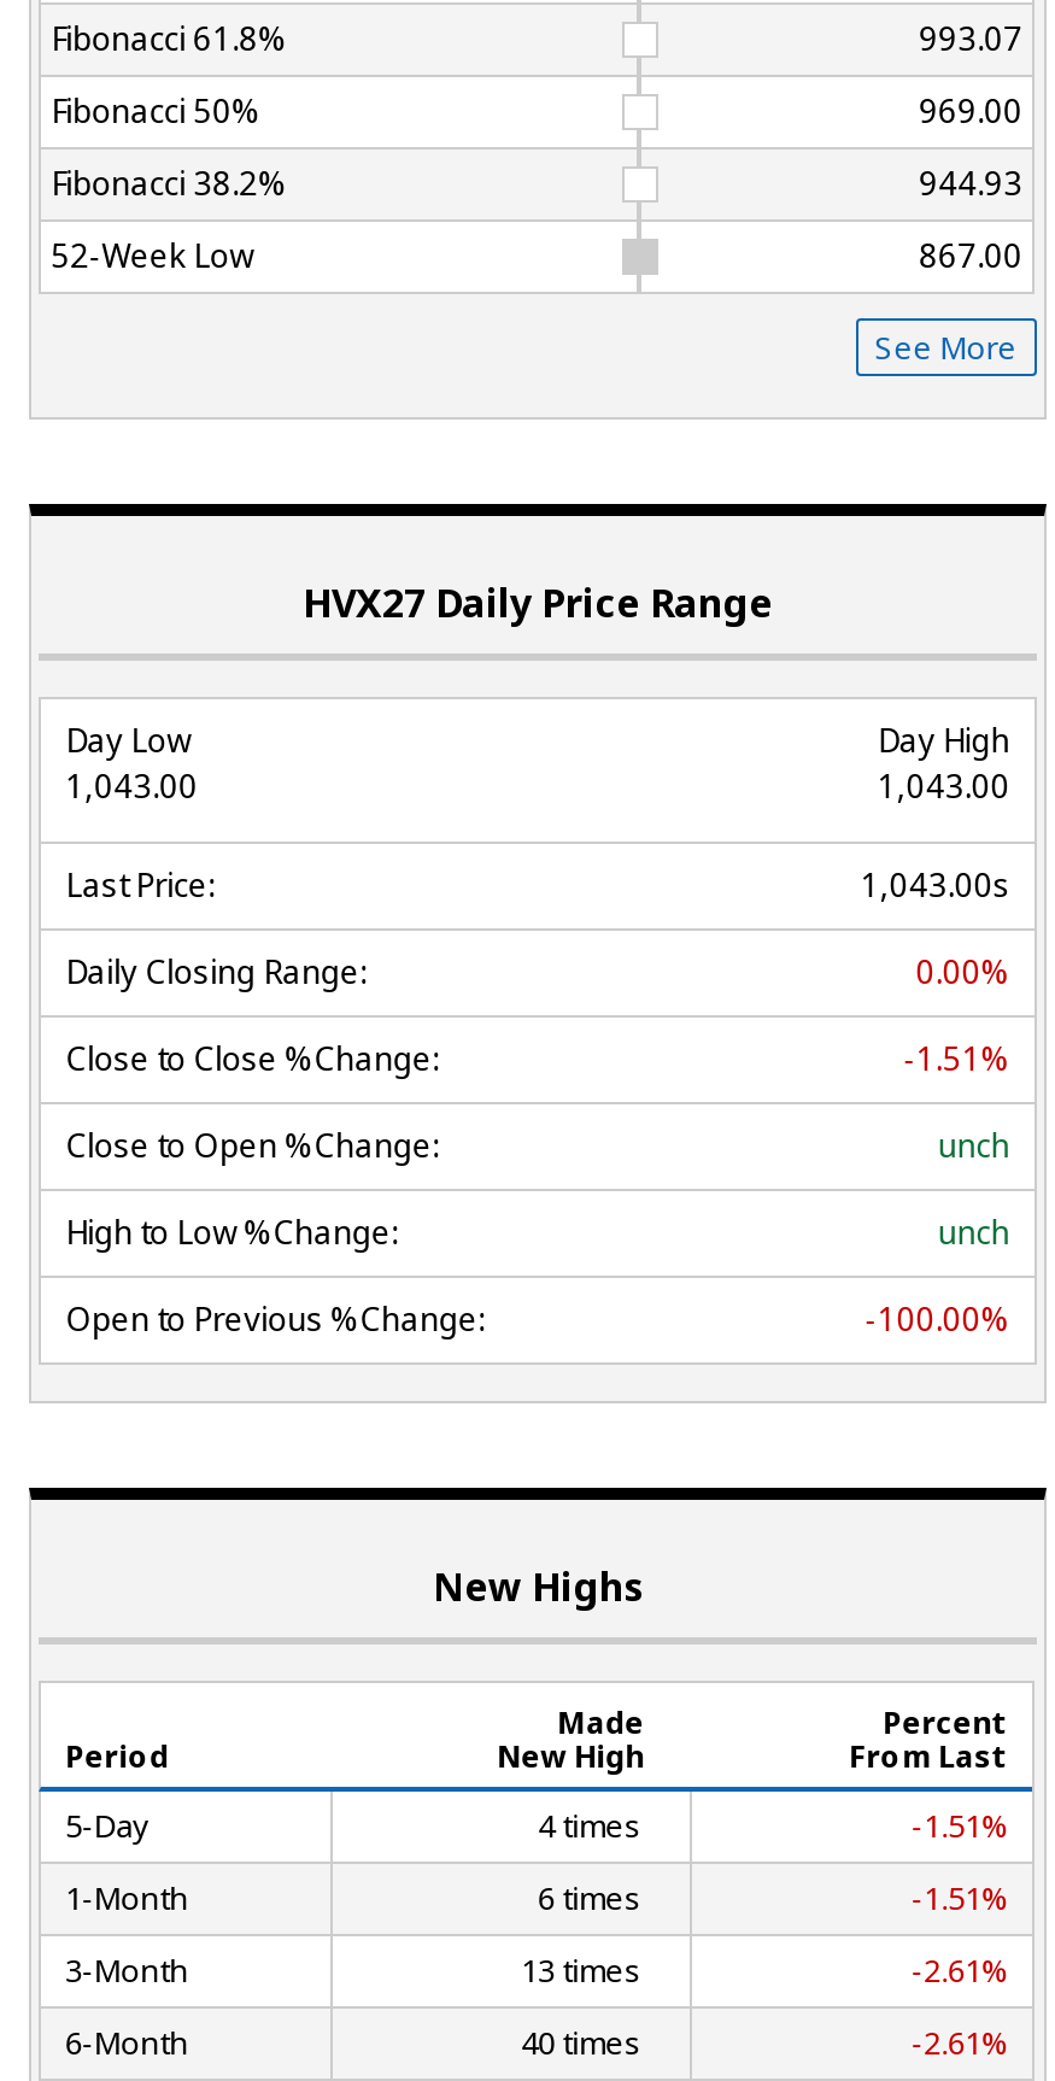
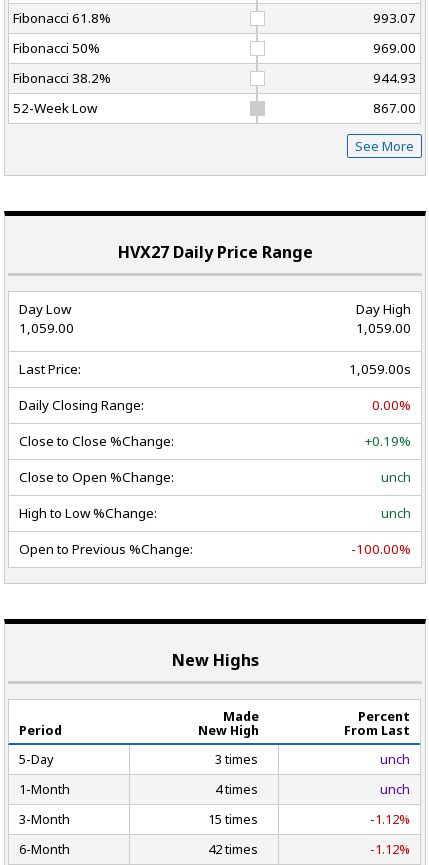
- 1,043.00
+ 1,059.00

- 1,043.00
+ 1,059.00

- 1,043.00s
+ 1,059.00s

- -1.51%
+ +0.19%

- 4 times
- -1.51%
+ 3 times
+ unch

- 6 times
- -1.51%
+ 4 times
+ unch

- 13 times
+ 15 times

- -2.61%
+ -1.12%

- 40 times
+ 42 times

- -2.61%
+ -1.12%
